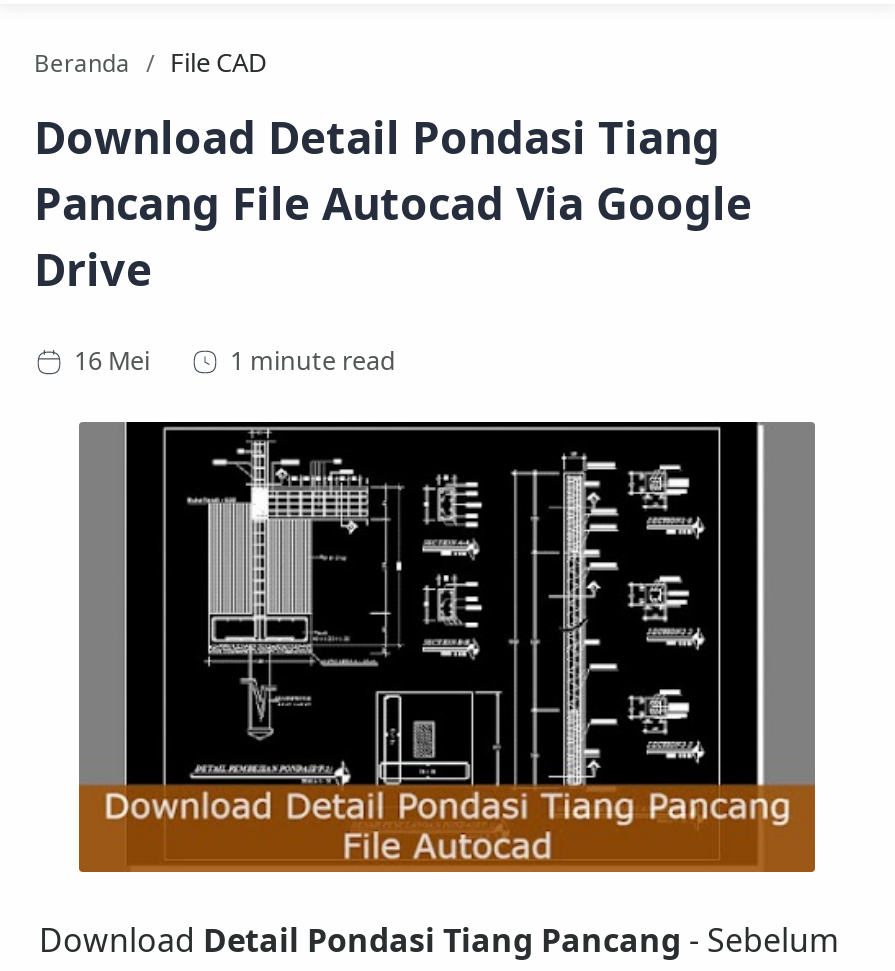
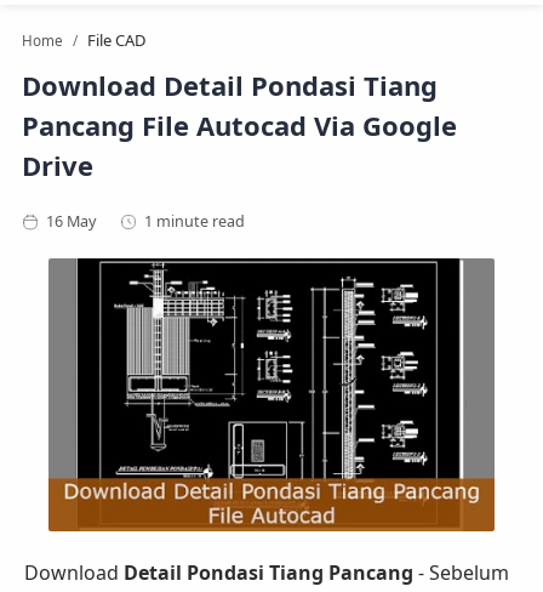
- Beranda
+ Home
